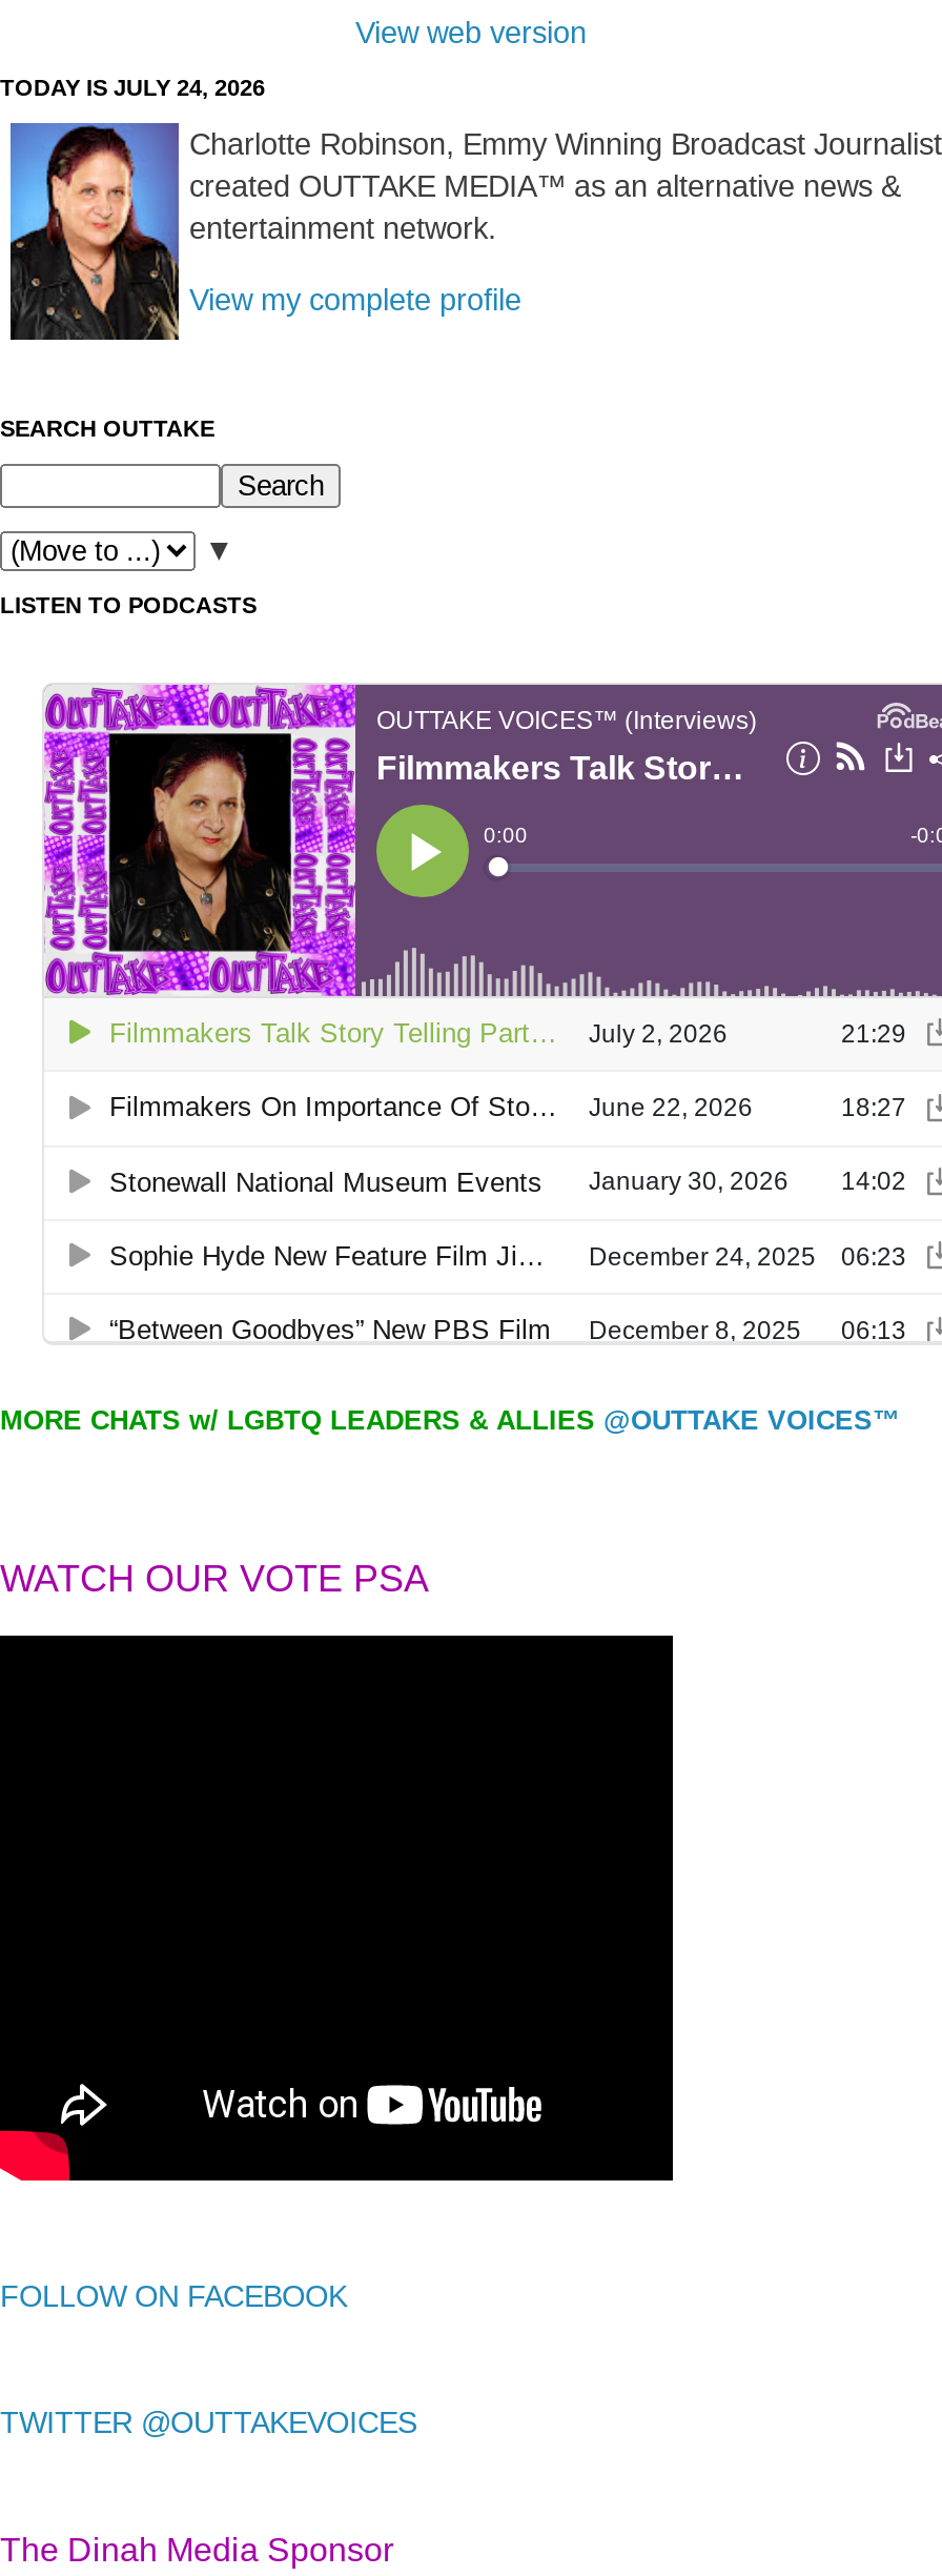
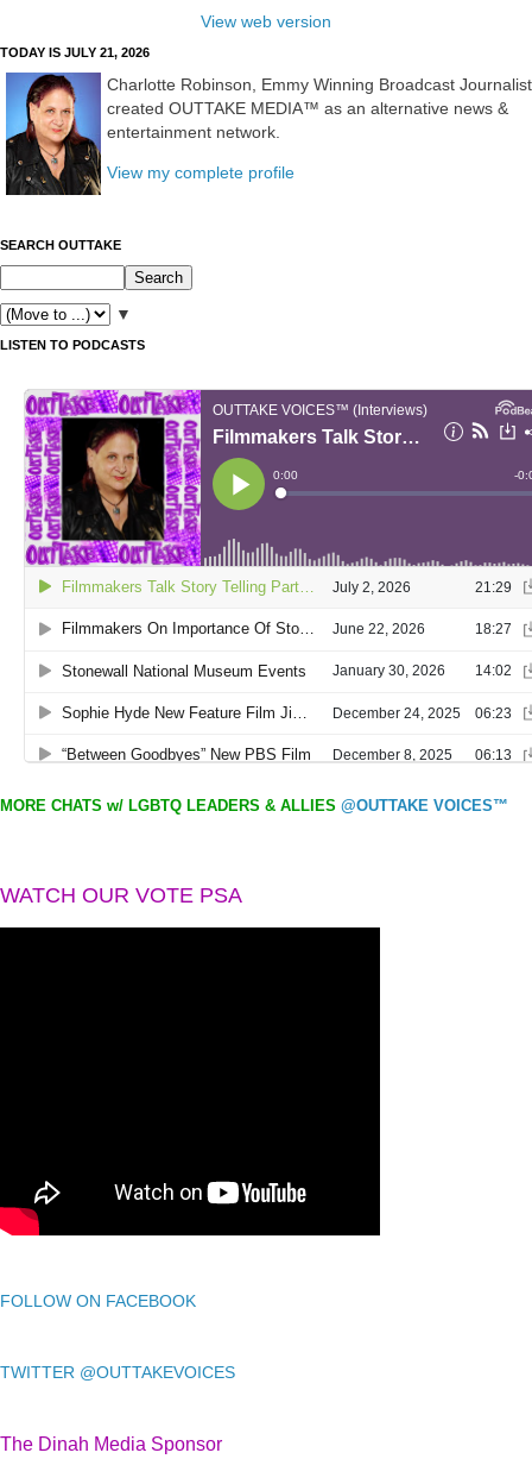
- TODAY IS JULY 24, 2026
+ TODAY IS JULY 21, 2026
